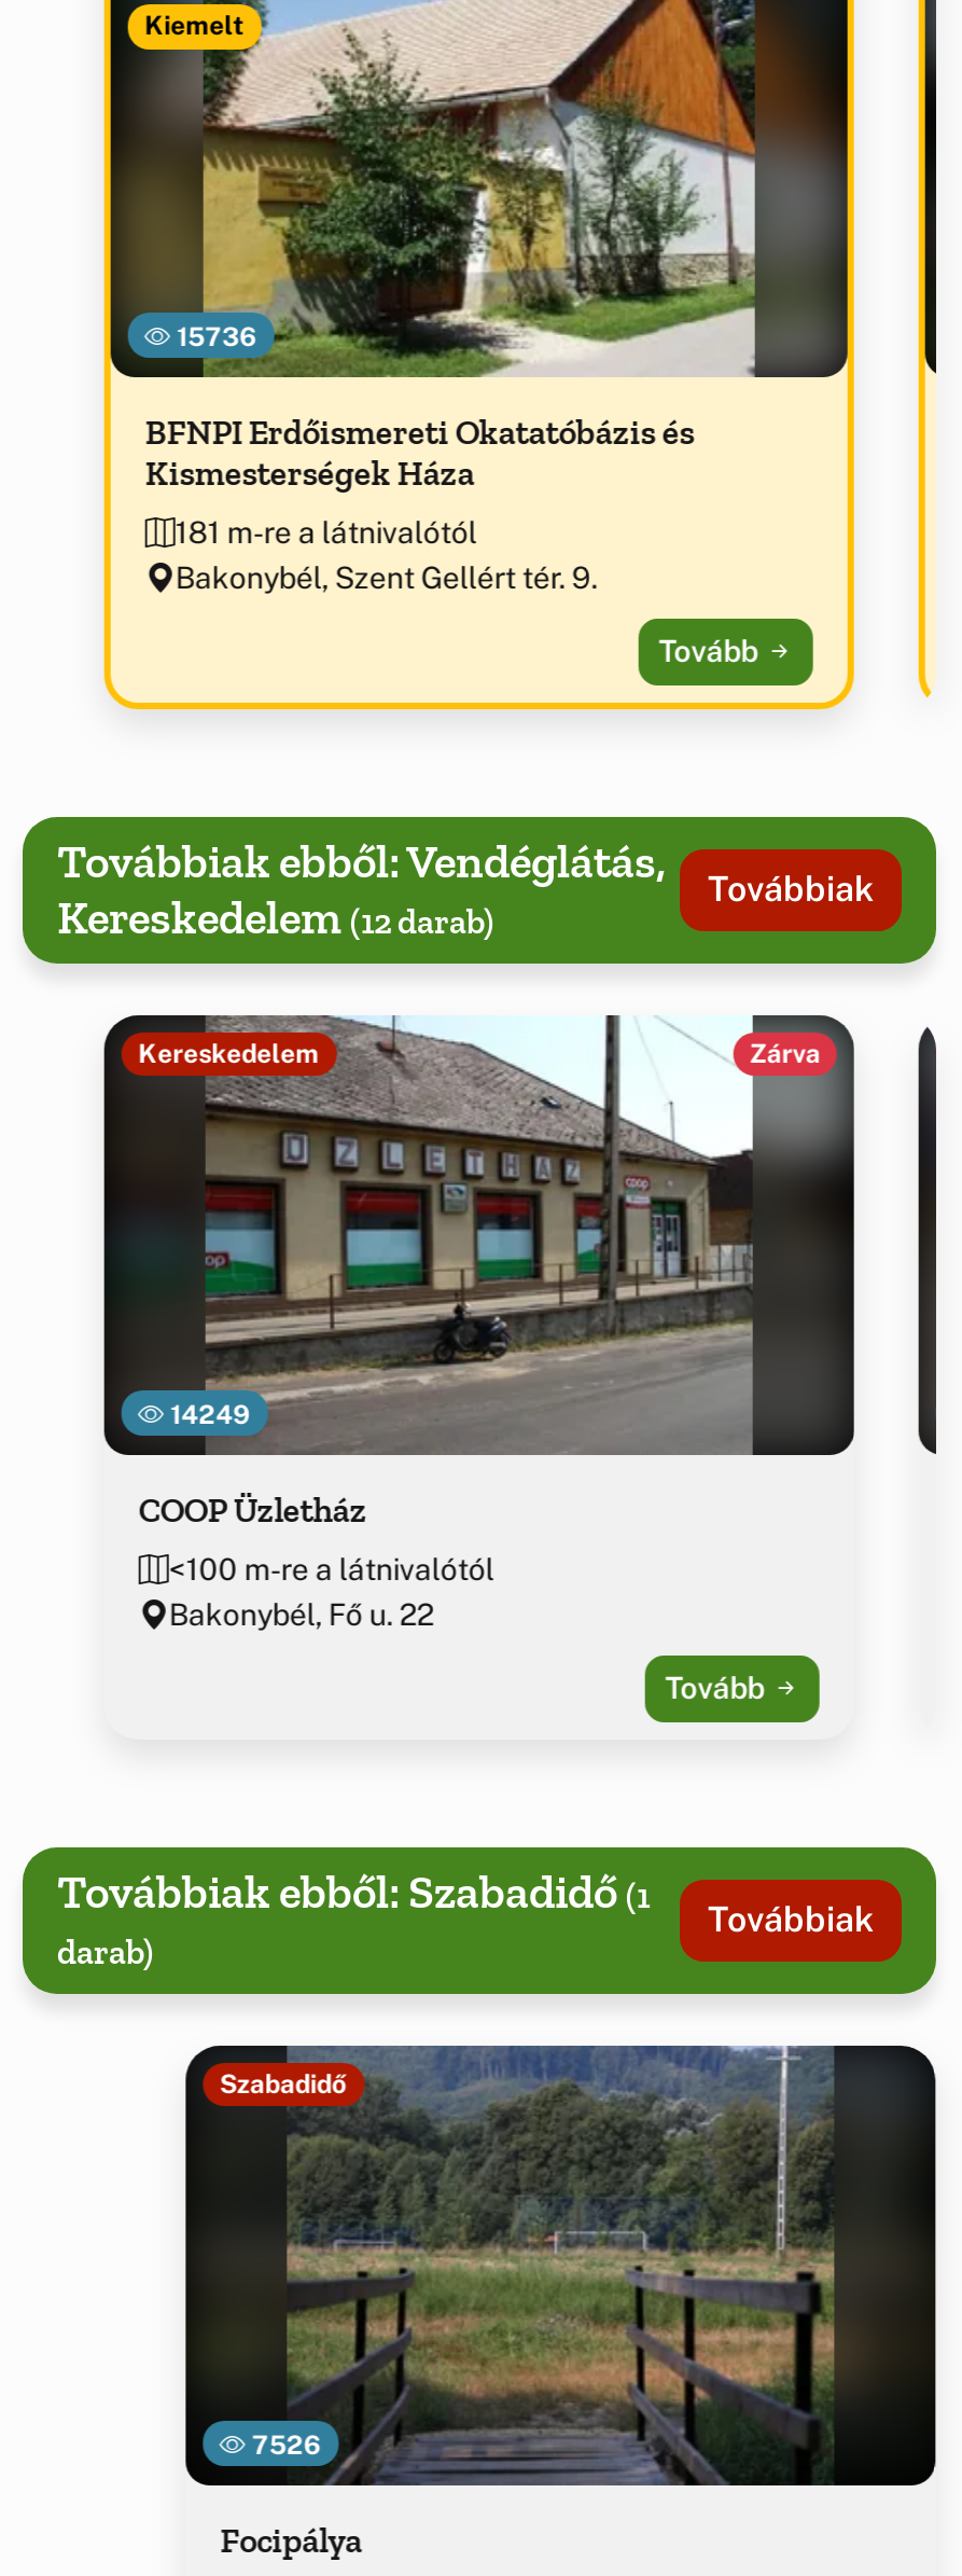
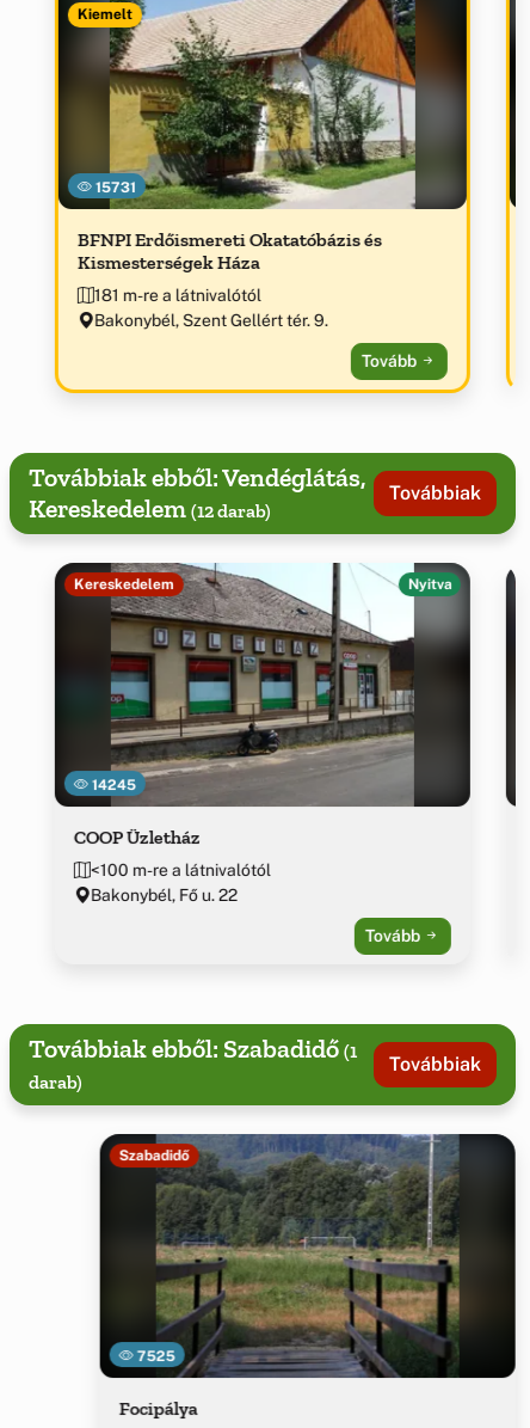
- 15736
+ 15731

- Zárva
+ Nyitva

- 14249
+ 14245

- 7526
+ 7525
